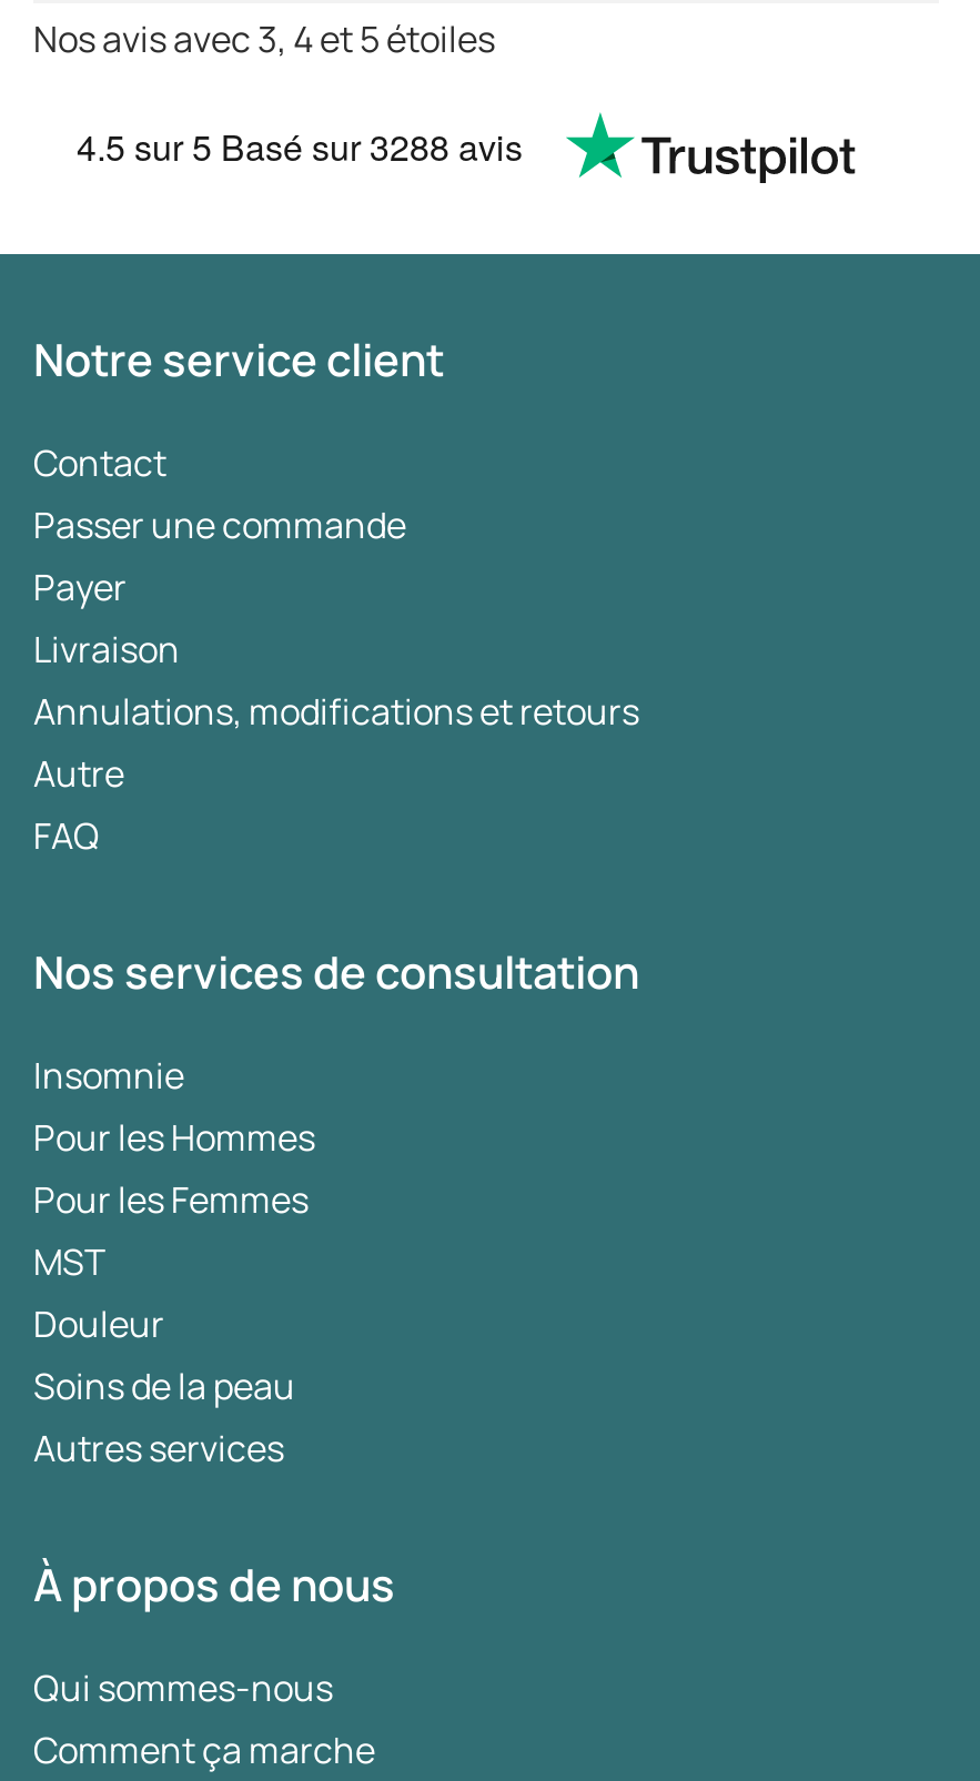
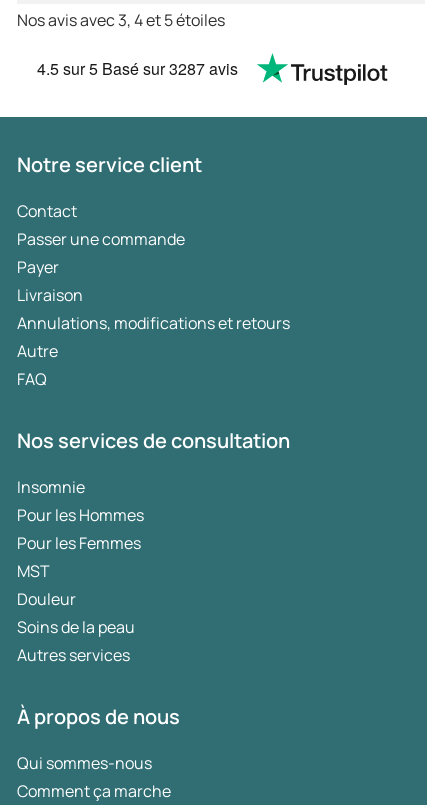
- 4.5 sur 5 Basé sur 3288 avis
+ 4.5 sur 5 Basé sur 3287 avis
